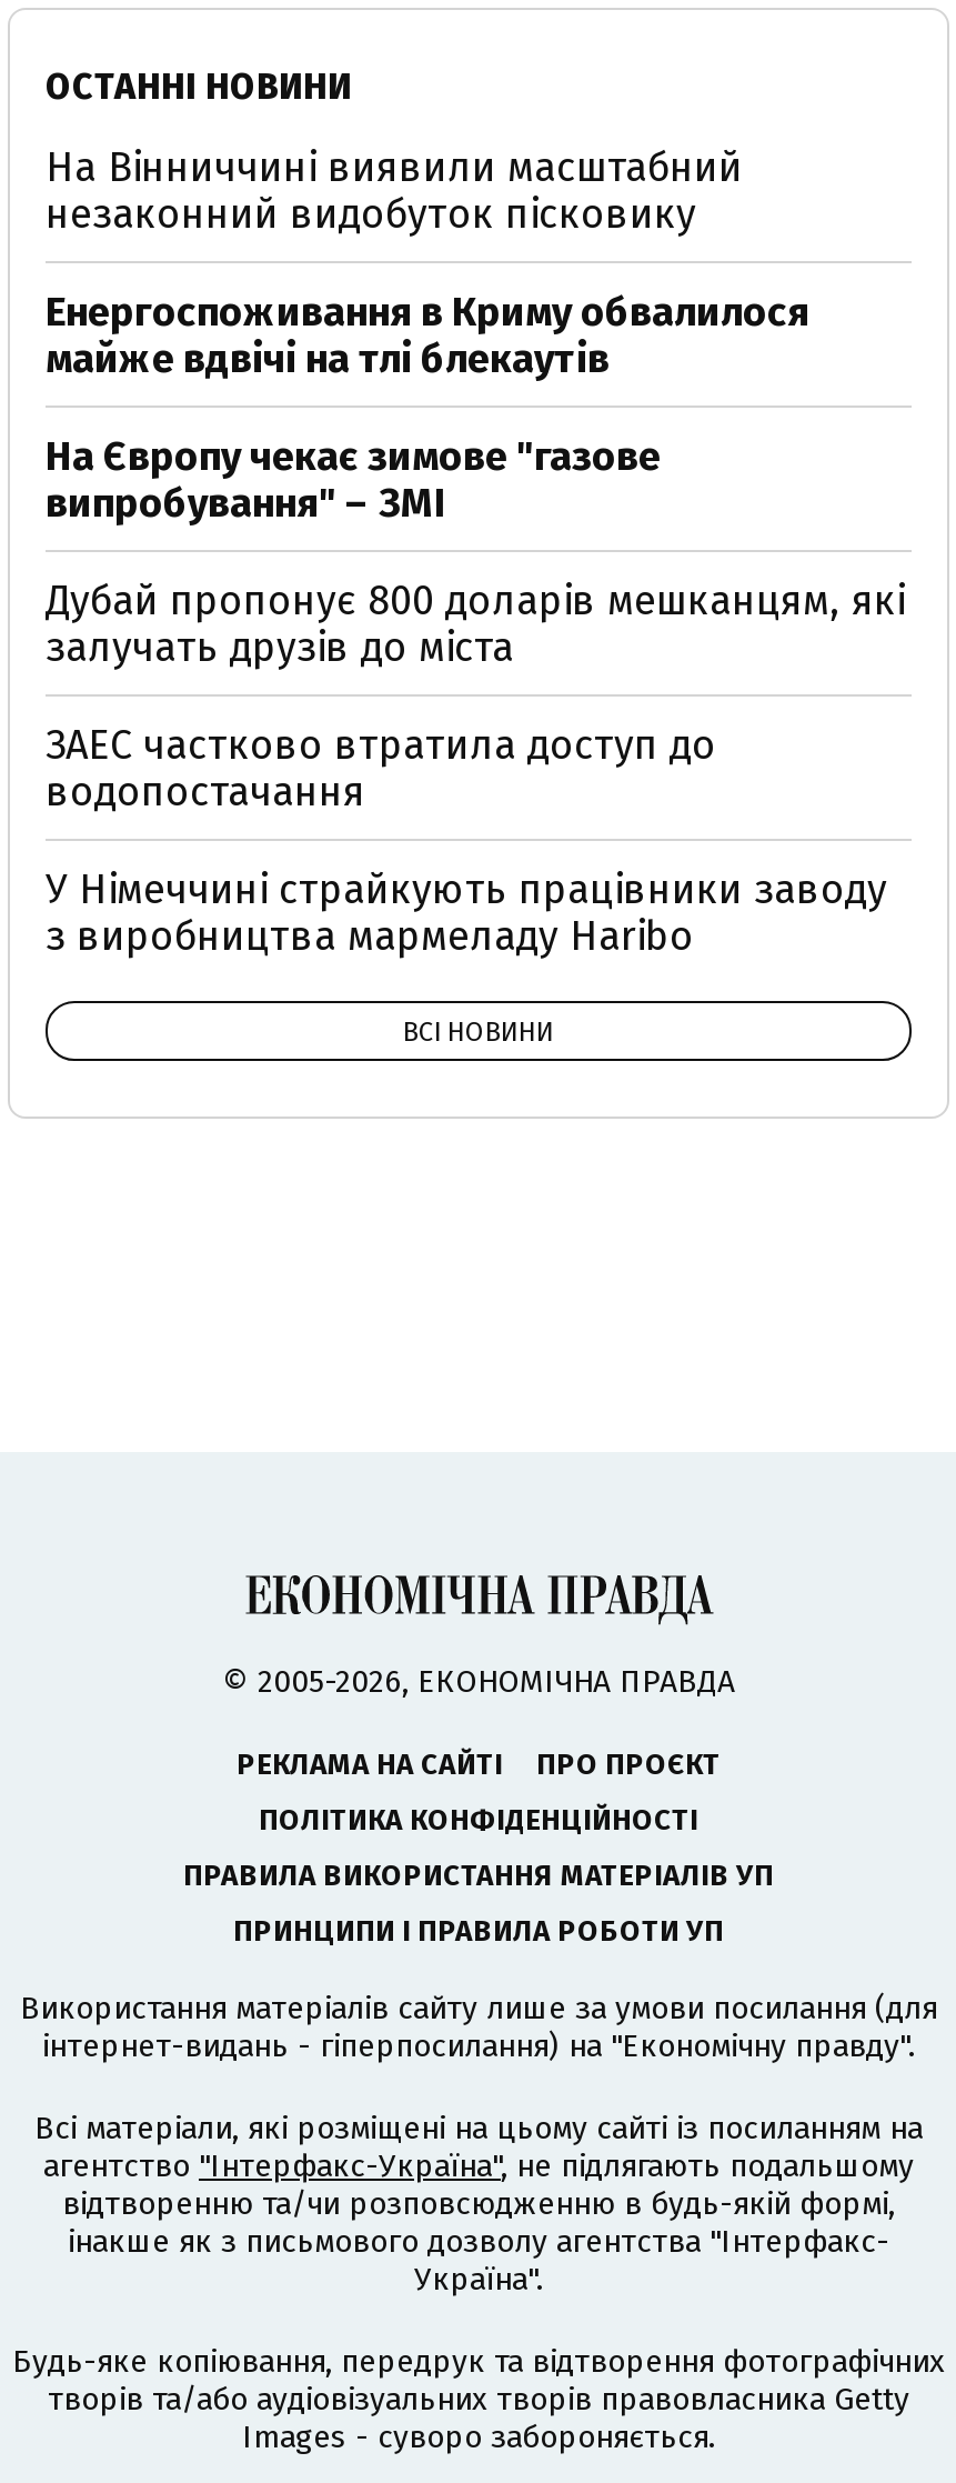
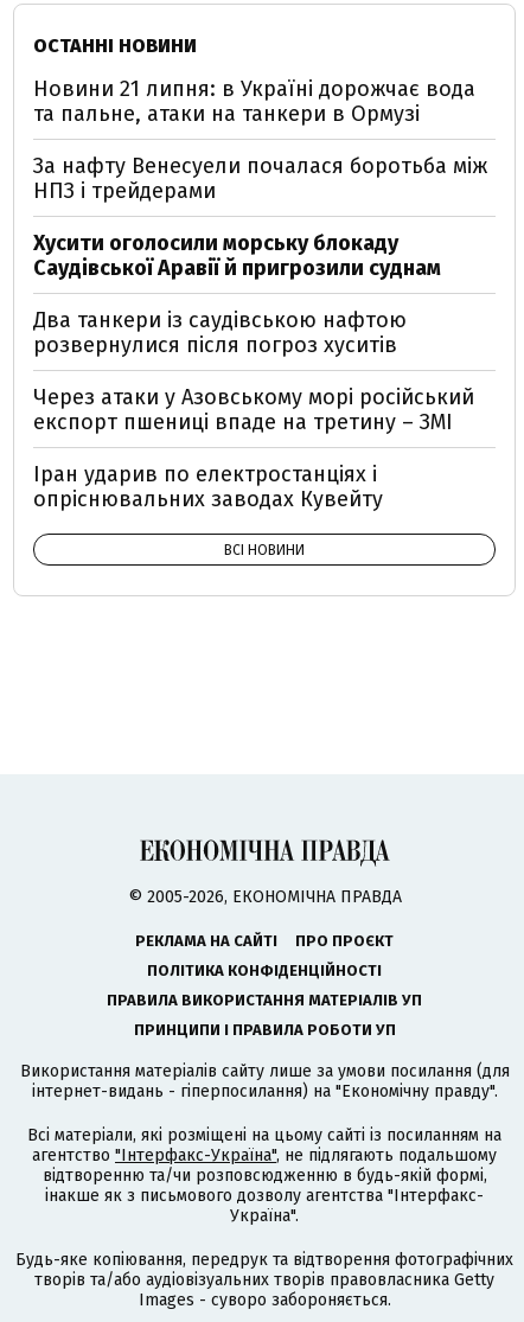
- На Вінниччині виявили масштабний
- незаконний видобуток пісковику
+ Новини 21 липня: в Україні дорожчає вода
+ та пальне, атаки на танкери в Ормузі

- Енергоспоживання в Криму обвалилося
- майже вдвічі на тлі блекаутів
+ За нафту Венесуели почалася боротьба між
+ НПЗ і трейдерами

- На Європу чекає зимове "газове
- випробування" – ЗМІ
+ Хусити оголосили морську блокаду
+ Саудівської Аравії й пригрозили суднам

- Дубай пропонує 800 доларів мешканцям, які
- залучать друзів до міста
+ Два танкери із саудівською нафтою
+ розвернулися після погроз хуситів

- ЗАЕС частково втратила доступ до
- водопостачання
+ Через атаки у Азовському морі російський
+ експорт пшениці впаде на третину – ЗМІ

- У Німеччині страйкують працівники заводу
- з виробництва мармеладу Haribo
+ Іран ударив по електростанціях і
+ опріснювальних заводах Кувейту
